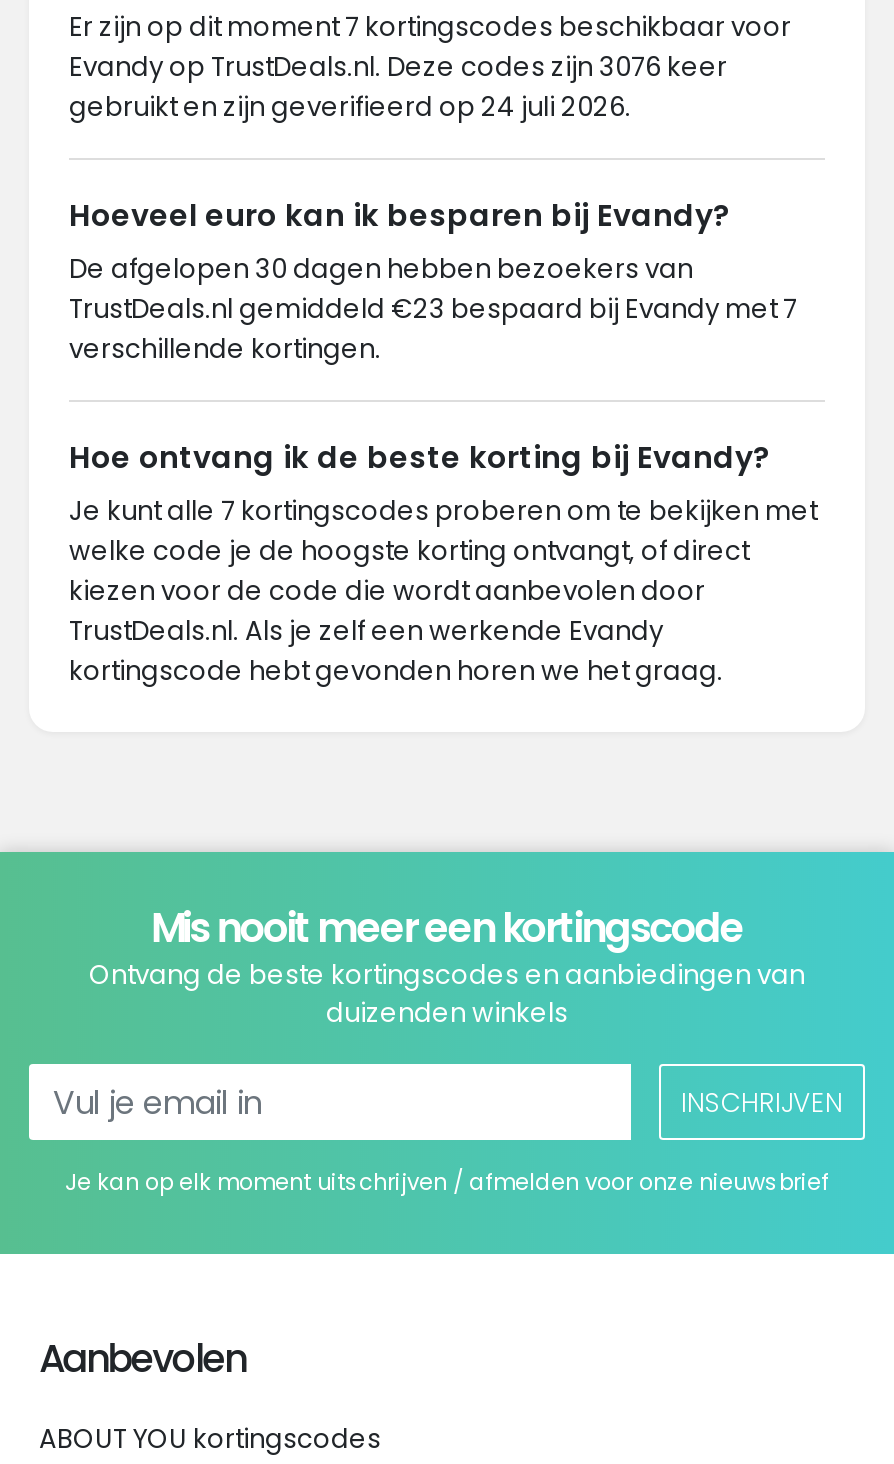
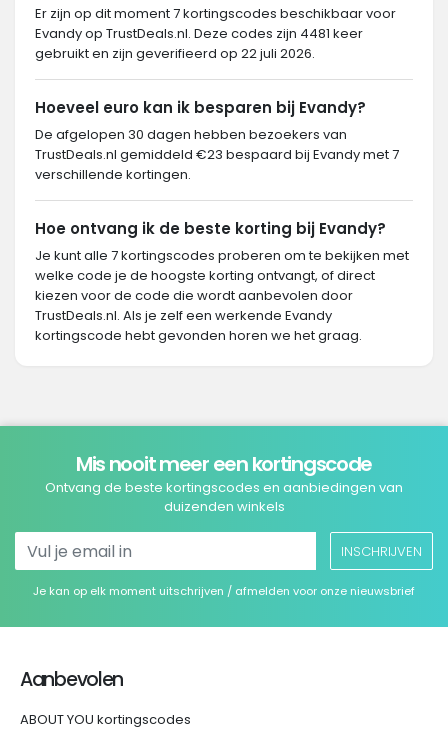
- Evandy op TrustDeals.nl. Deze codes zijn 3076 keer
+ Evandy op TrustDeals.nl. Deze codes zijn 4481 keer

- gebruikt en zijn geverifieerd op 24 juli 2026.
+ gebruikt en zijn geverifieerd op 22 juli 2026.
